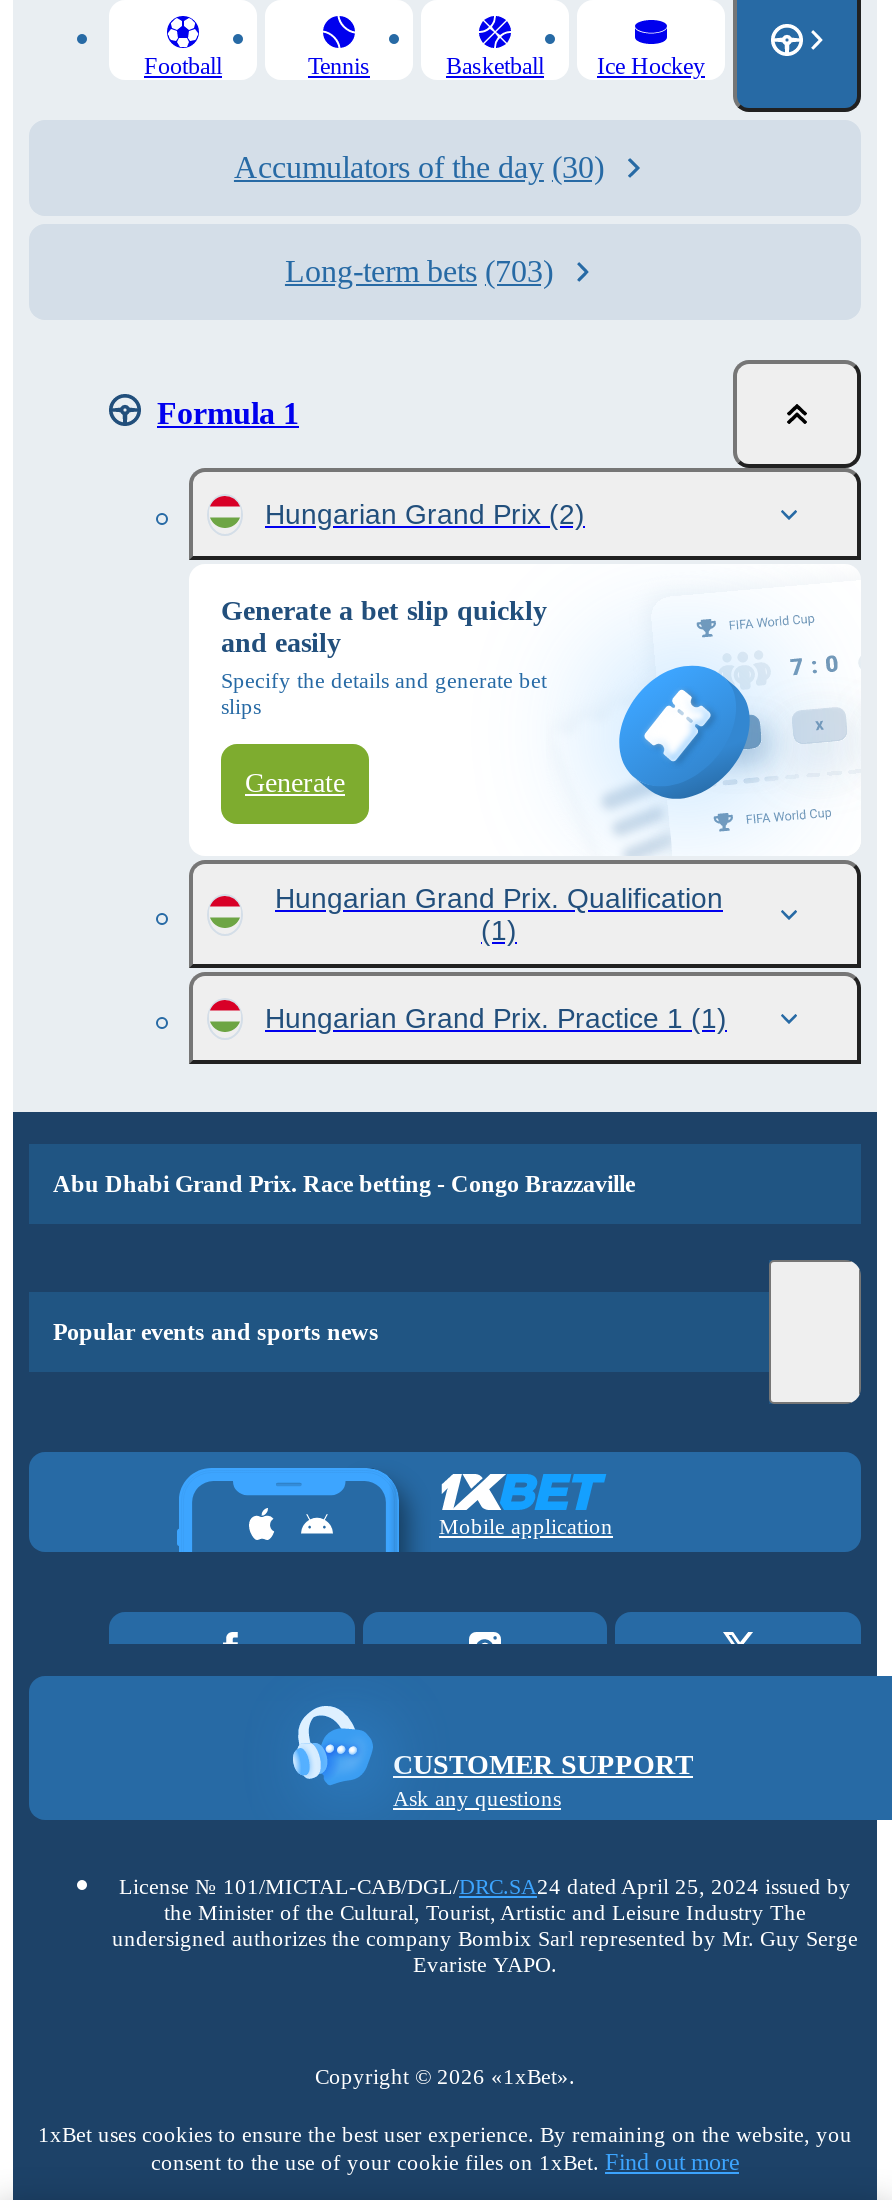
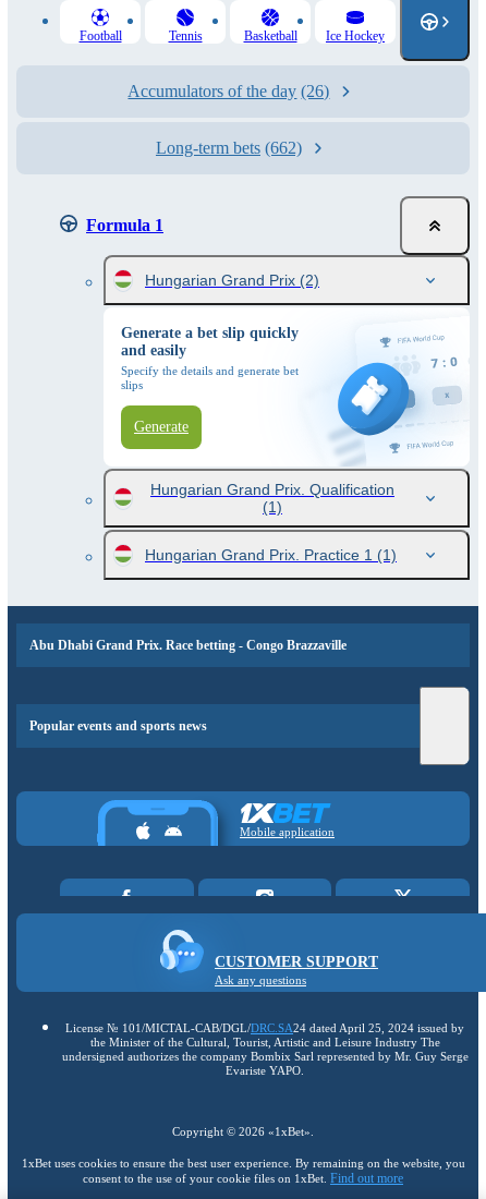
- Accumulators of the day (30)
+ Accumulators of the day (26)

- Long-term bets (703)
+ Long-term bets (662)
